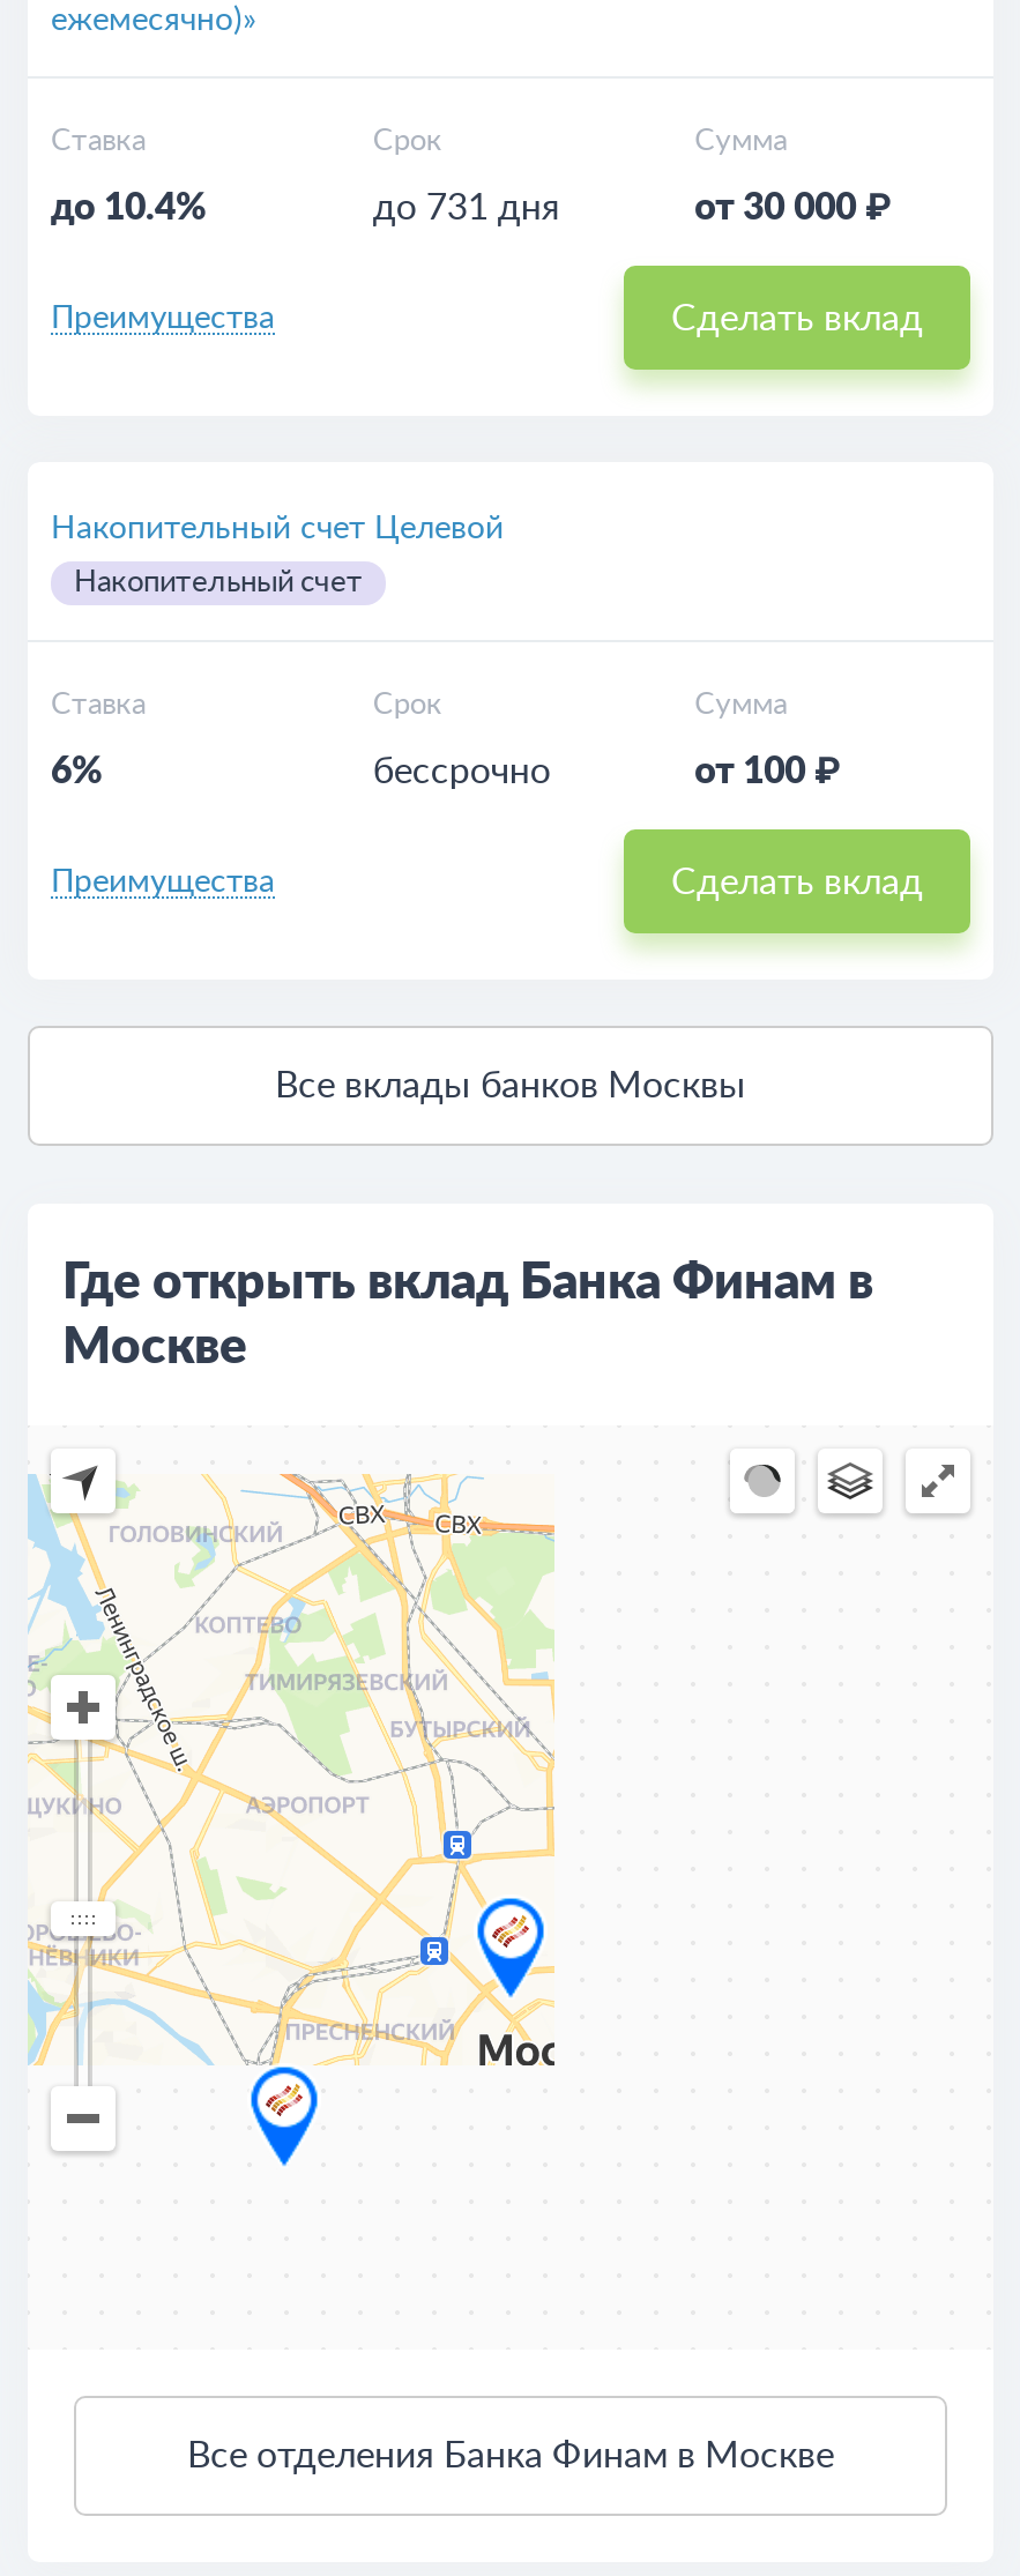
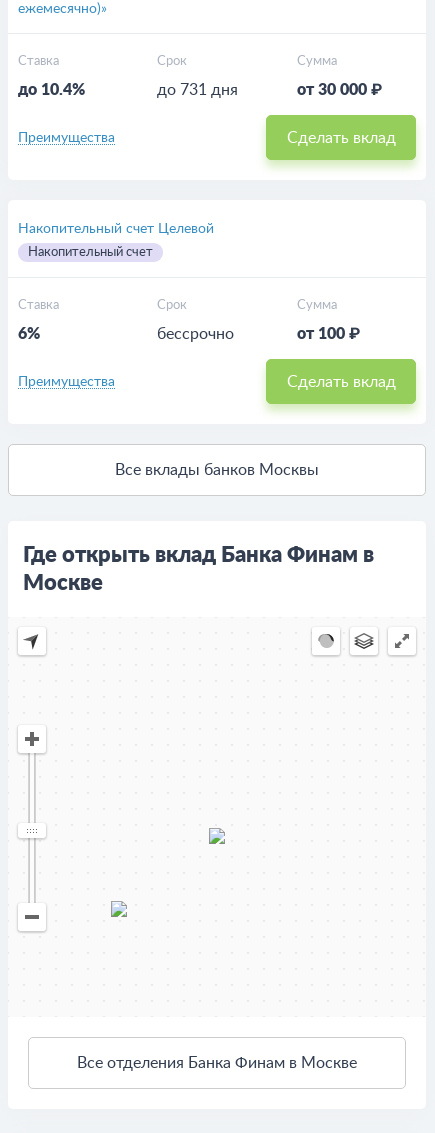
- [image]
